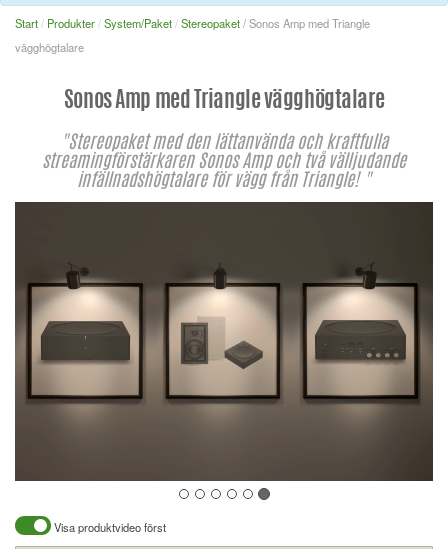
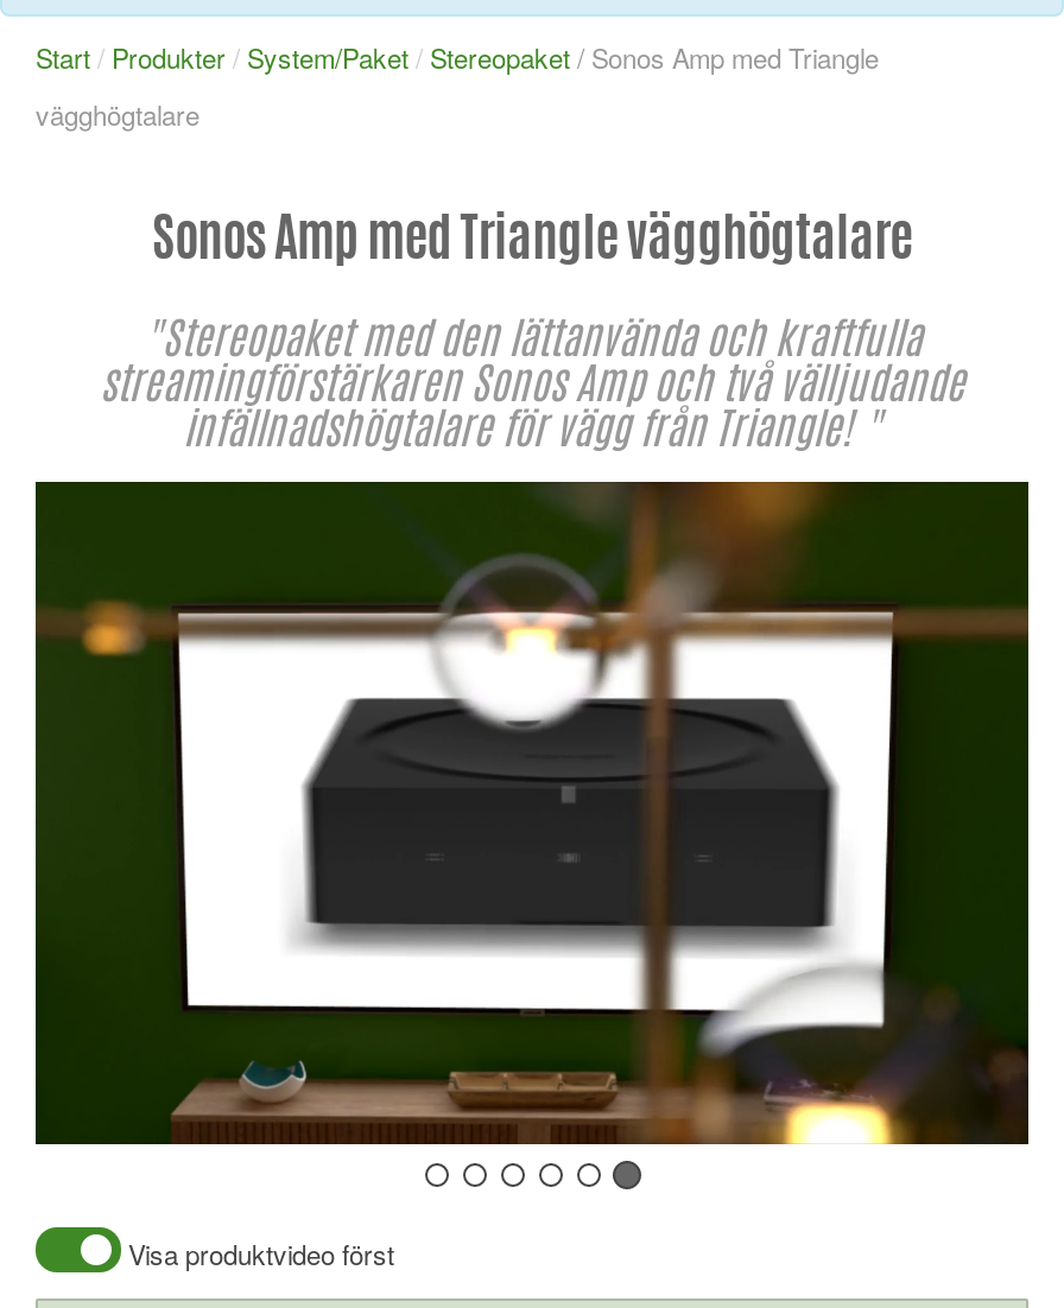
- [image]
+ [image]
